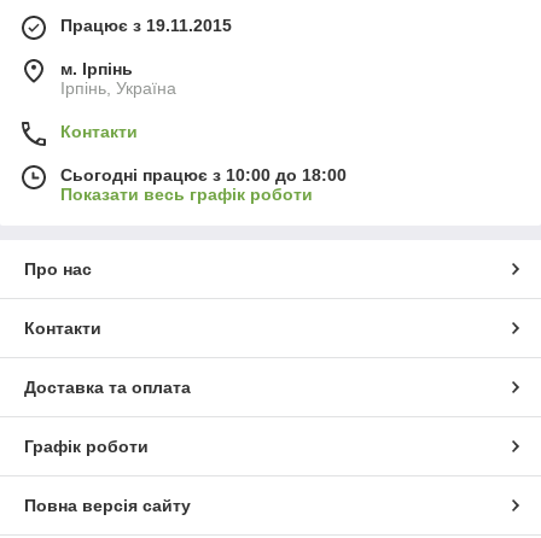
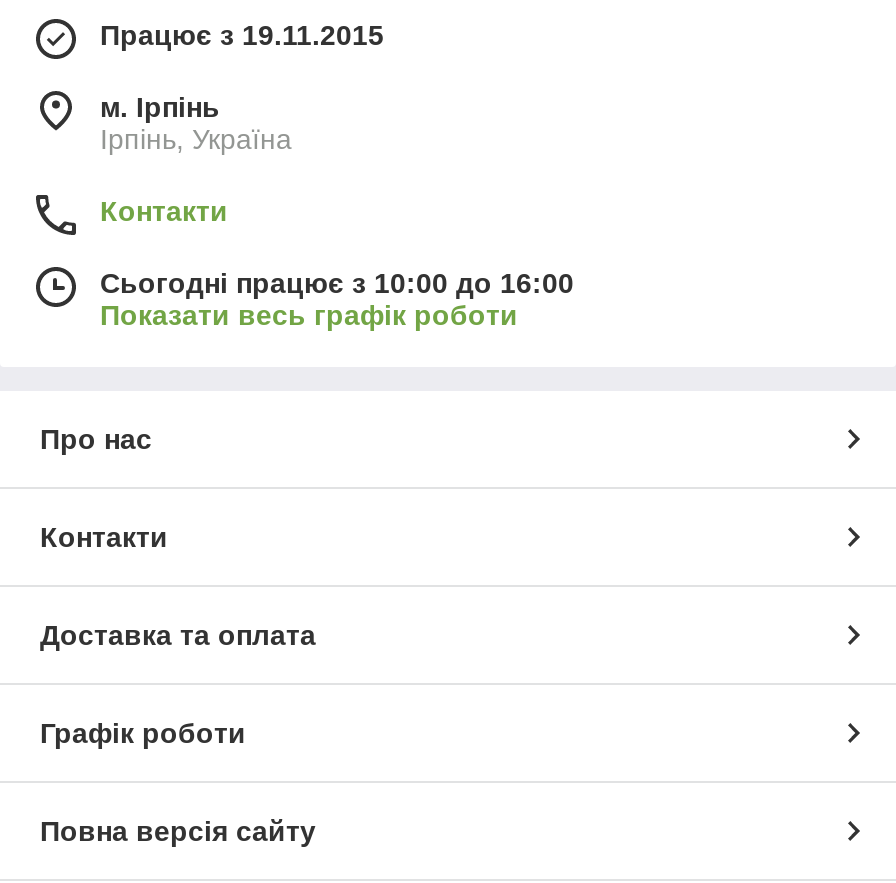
- Сьогодні працює з 10:00 до 18:00
+ Сьогодні працює з 10:00 до 16:00
